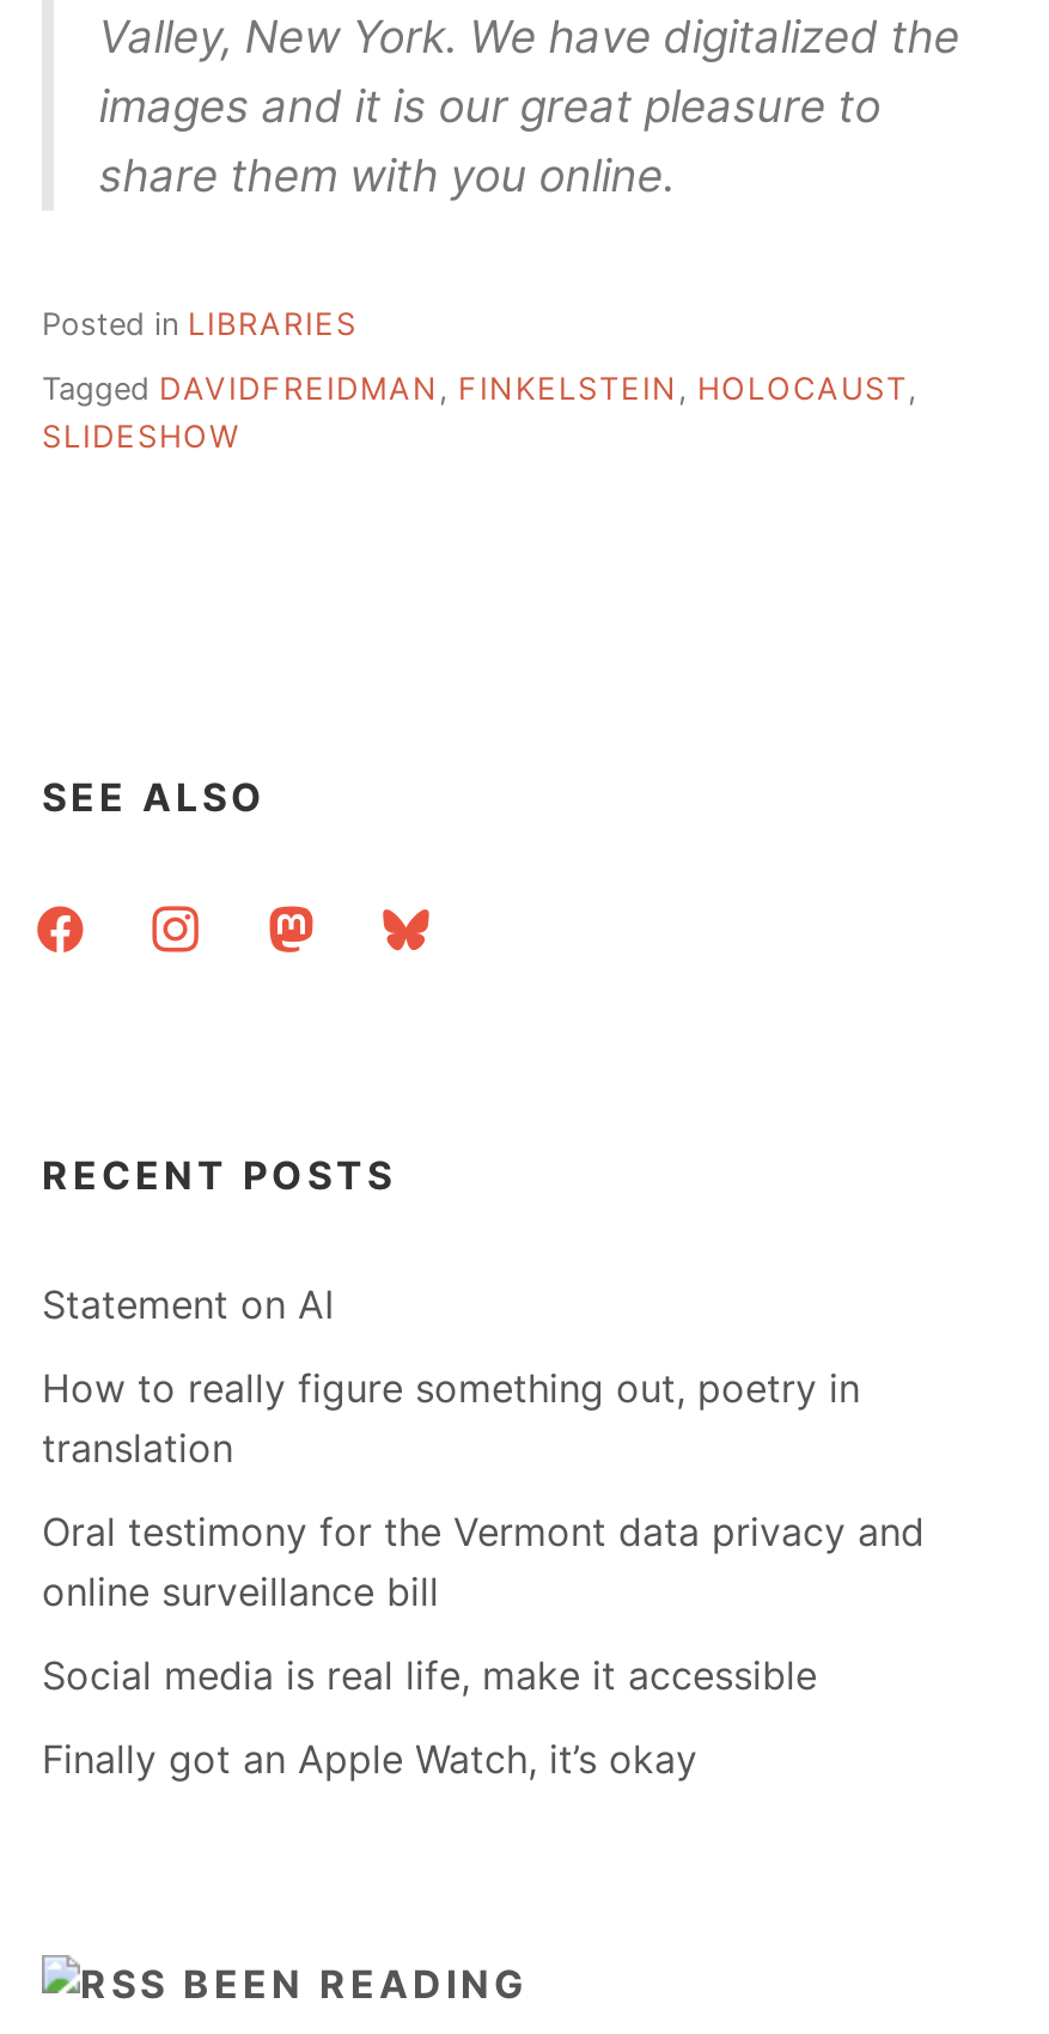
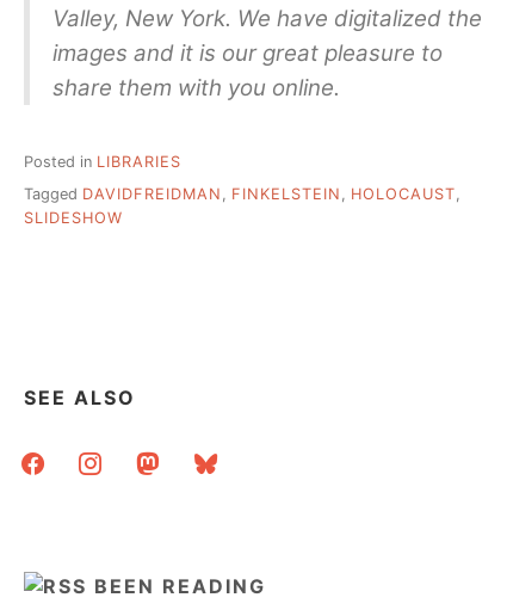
- RECENT POSTS
- Statement on AI
- How to really figure something out, poetry in
- translation
- Oral testimony for the Vermont data privacy and
- online surveillance bill
- Social media is real life, make it accessible
- Finally got an Apple Watch, it’s okay
